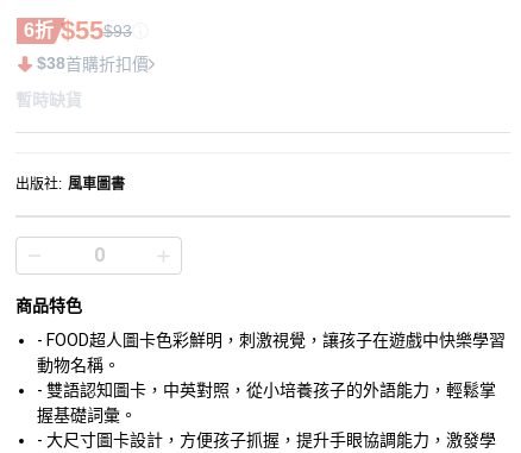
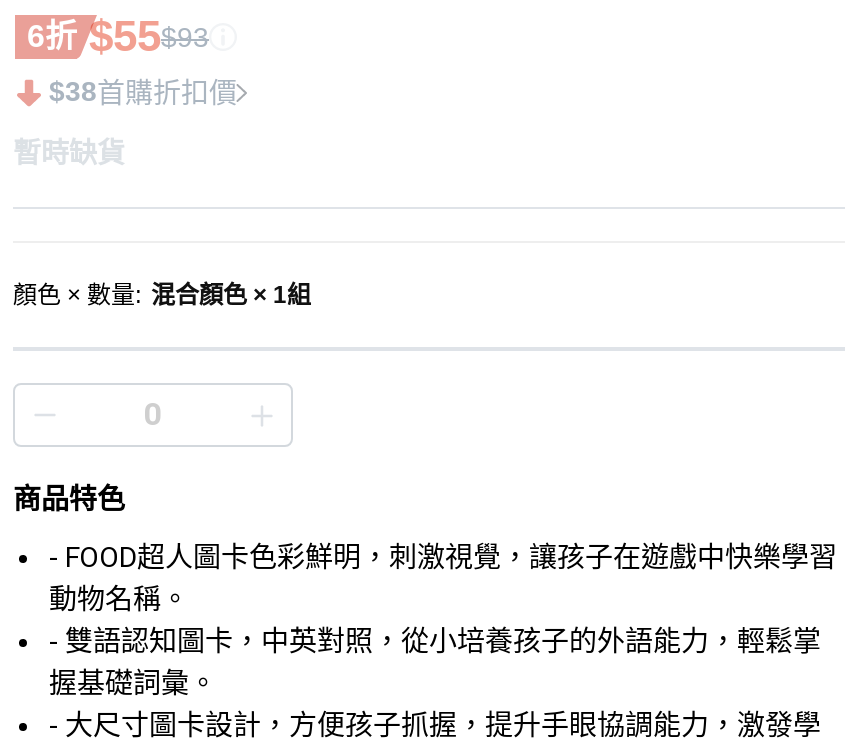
- 出版社: 風車圖書
+ 顏色 × 數量: 混合顏色 × 1組
